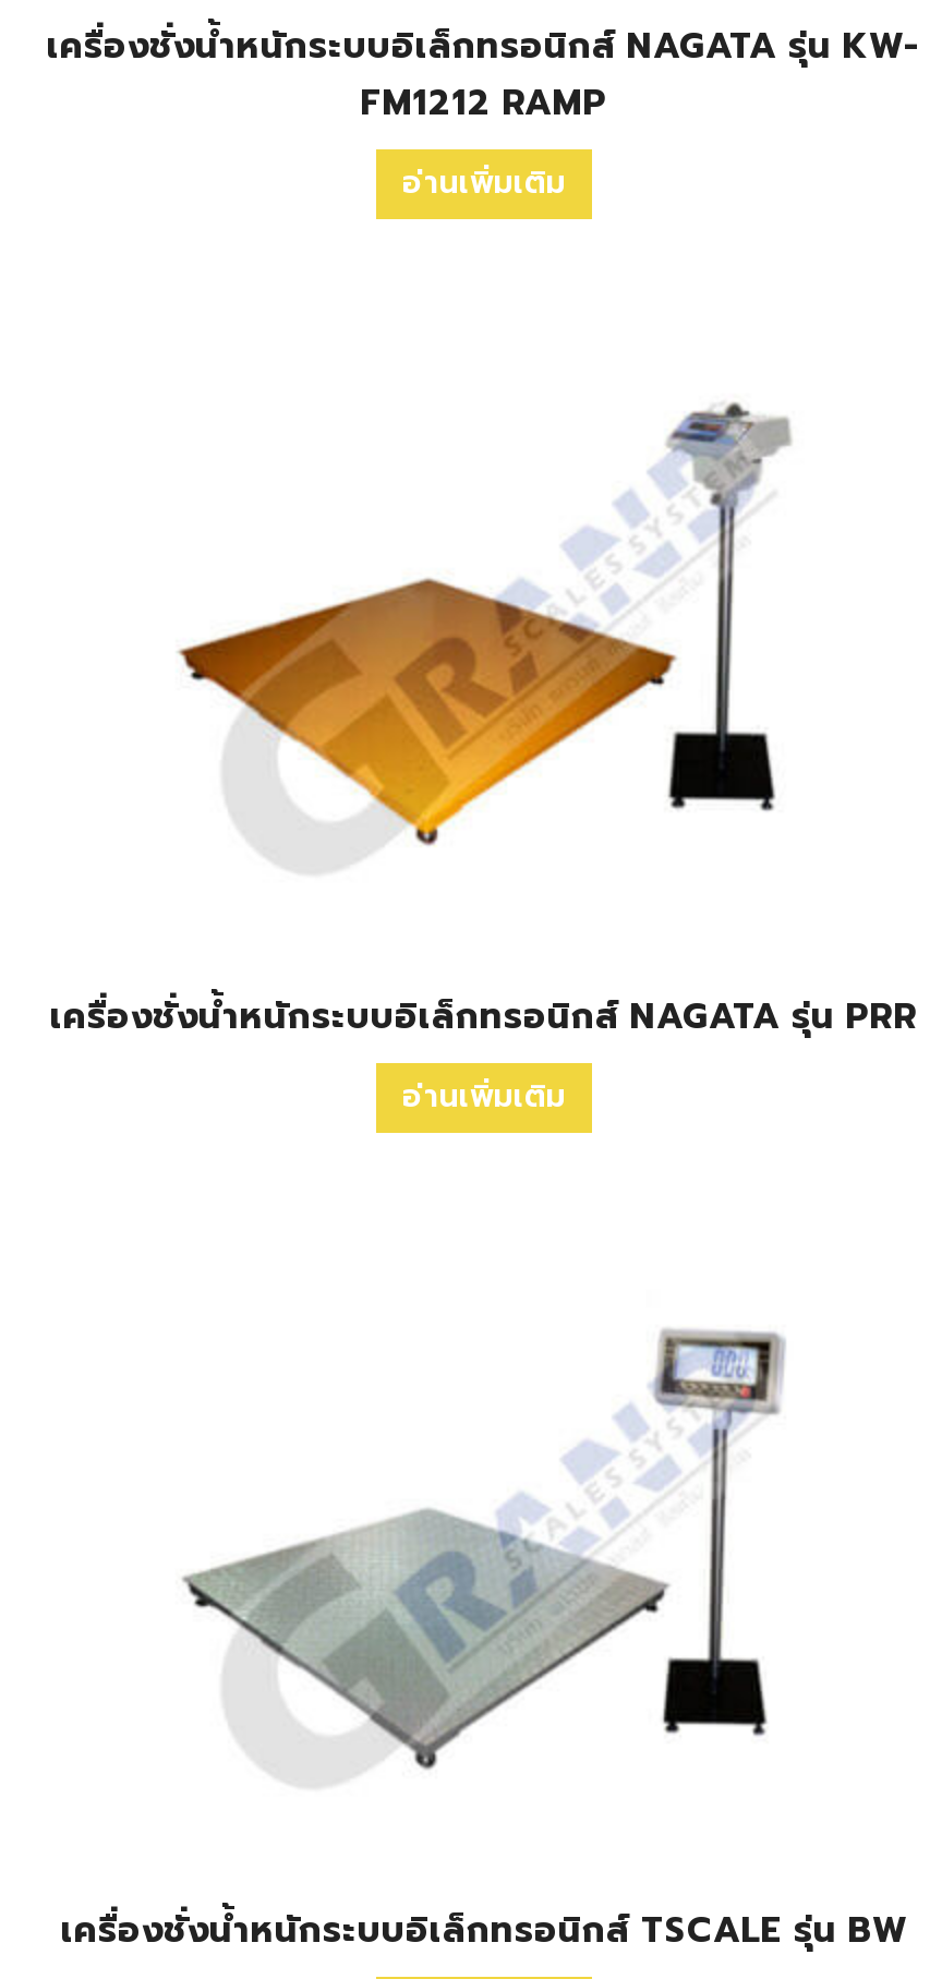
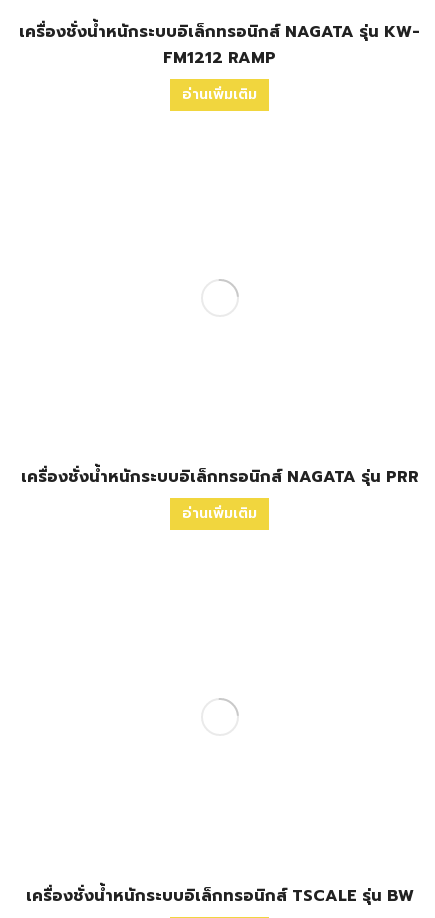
- [image]

- [image]
